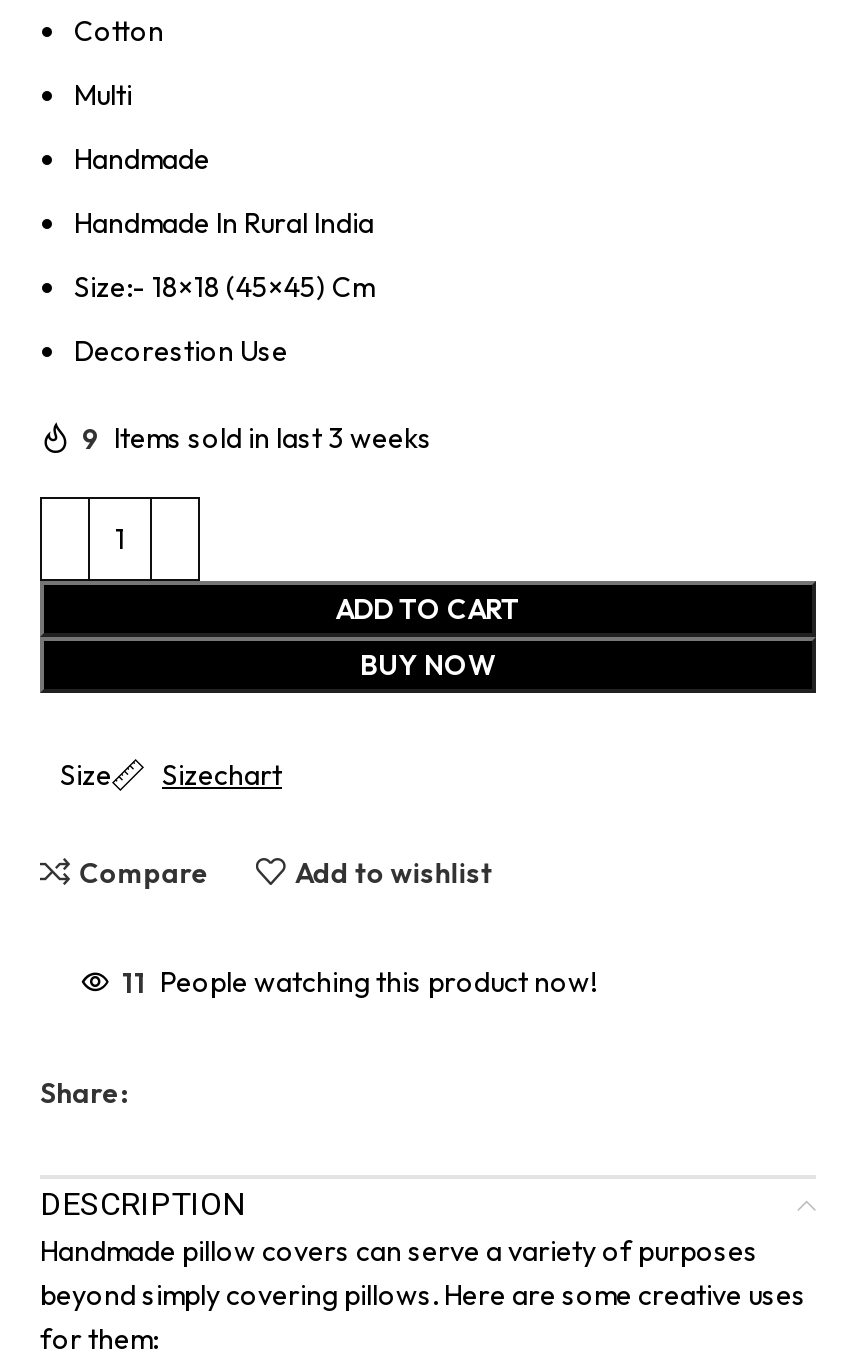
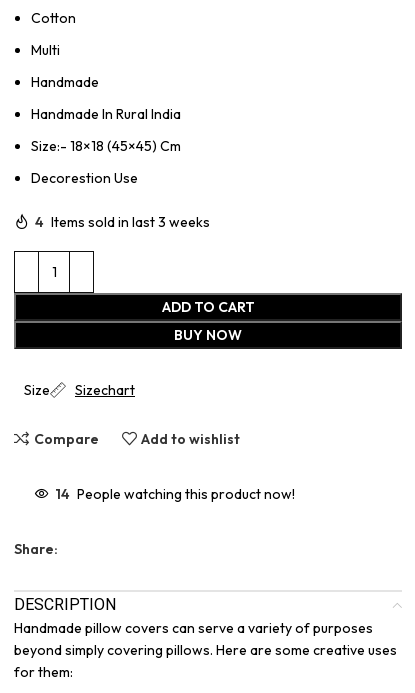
- 9 Items sold in last 3 weeks
+ 4 Items sold in last 3 weeks

- 11 People watching this product now!
+ 14 People watching this product now!
